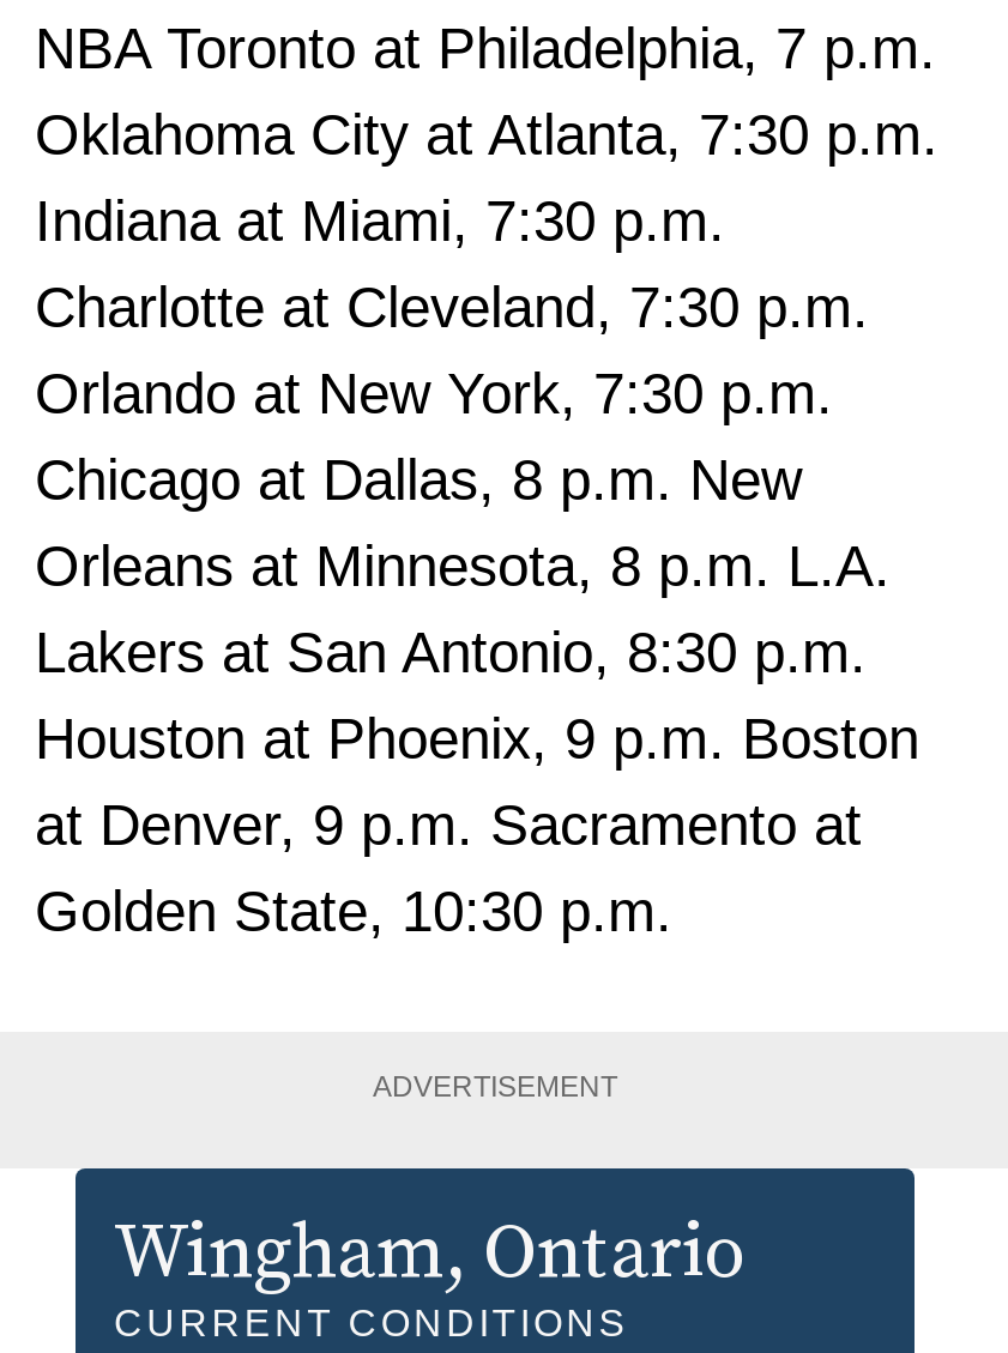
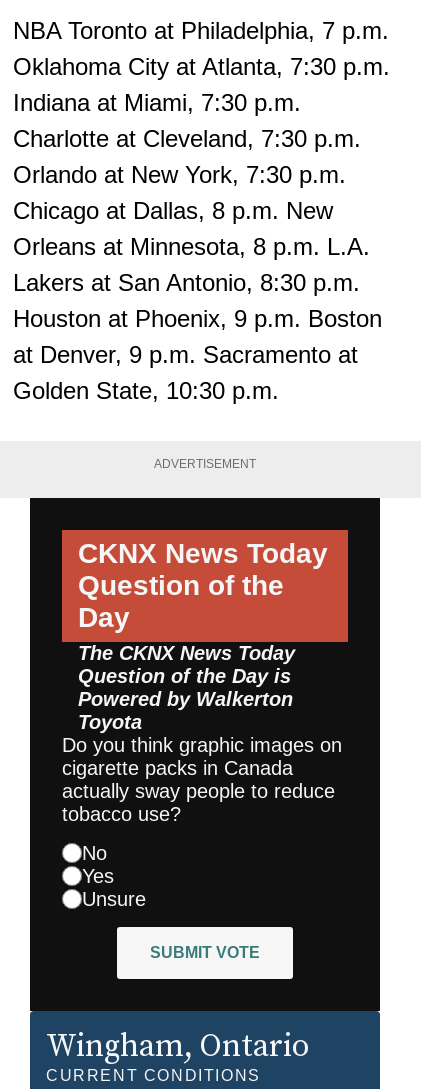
+ [image]
+ CKNX News Today
+ Question of the
+ Day
+ The CKNX News Today
+ Question of the Day is
+ Powered by Walkerton
+ Toyota
+ Do you think graphic images on
+ cigarette packs in Canada
+ actually sway people to reduce
+ tobacco use?
+ No
+ Yes
+ Unsure
+ SUBMIT VOTE
